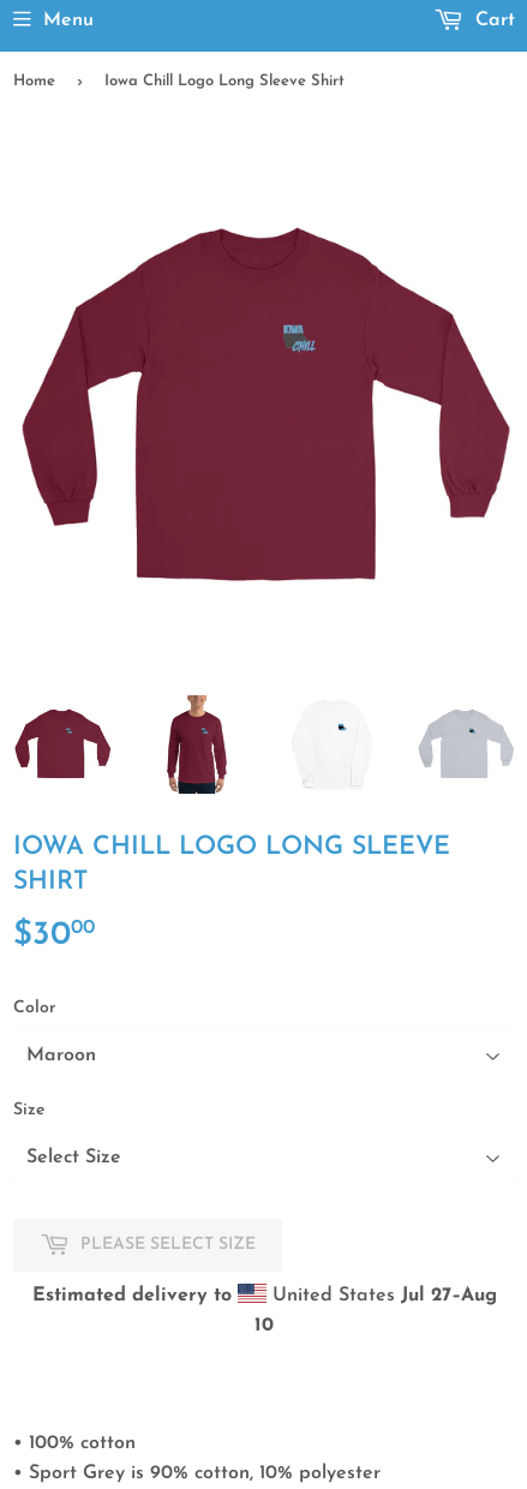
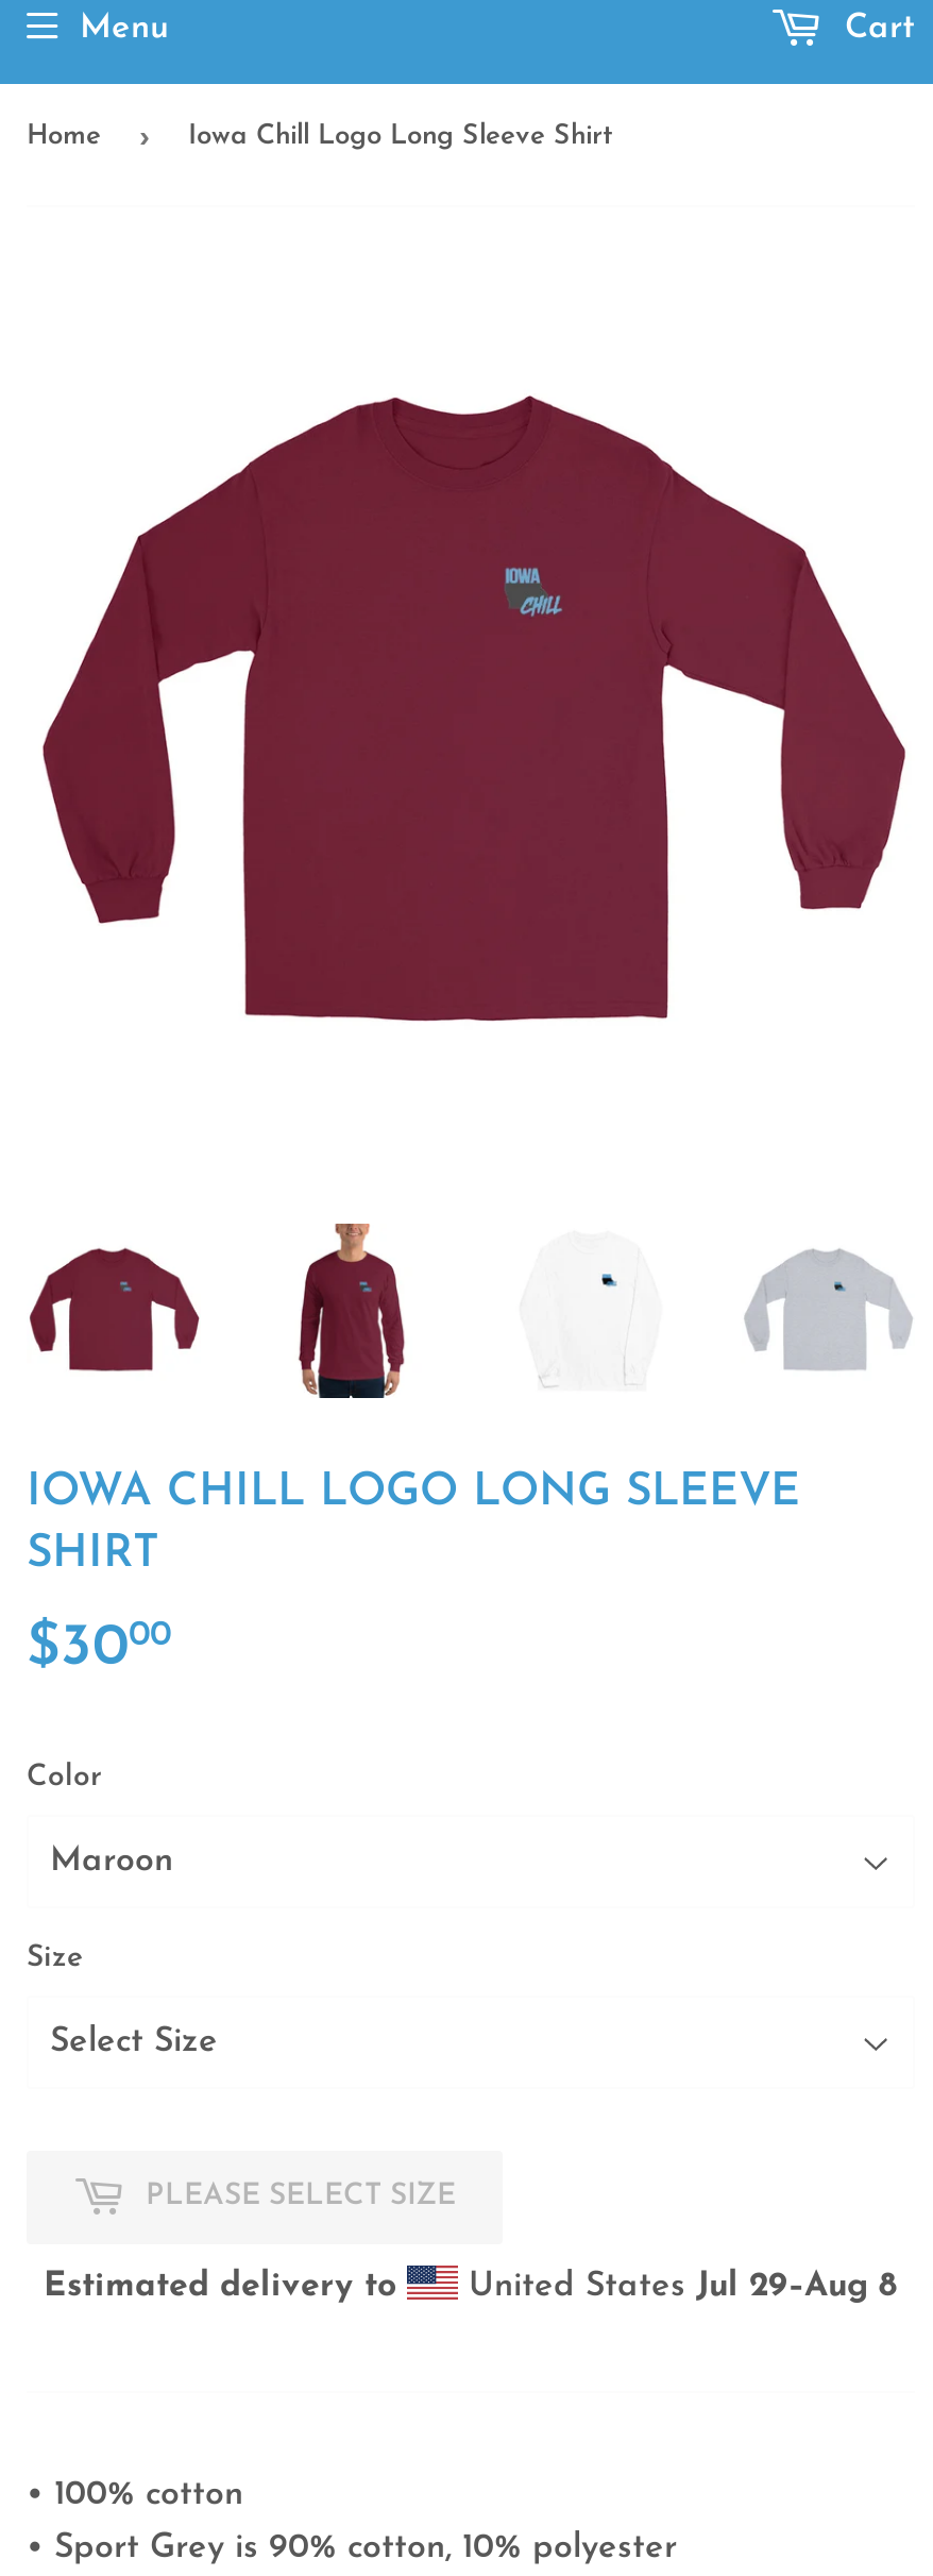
- United States Jul 27–Aug
- 10
+ United States Jul 29–Aug 8
